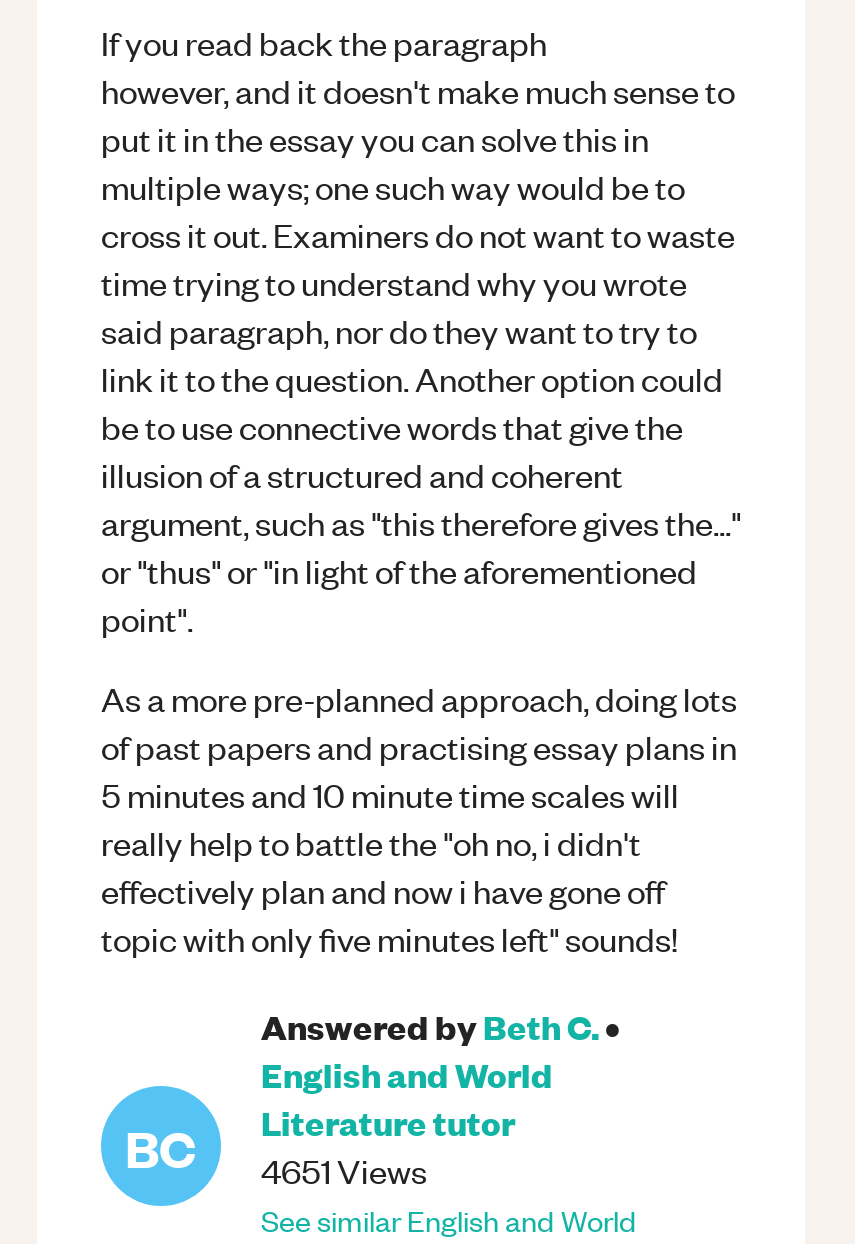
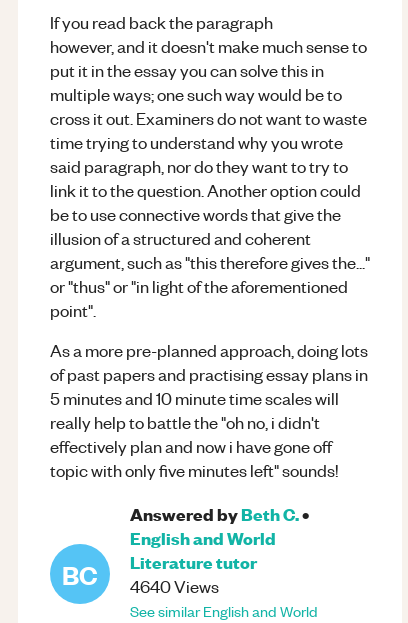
- BC 4651 Views Literature tutor
+ BC 4640 Views Literature tutor
